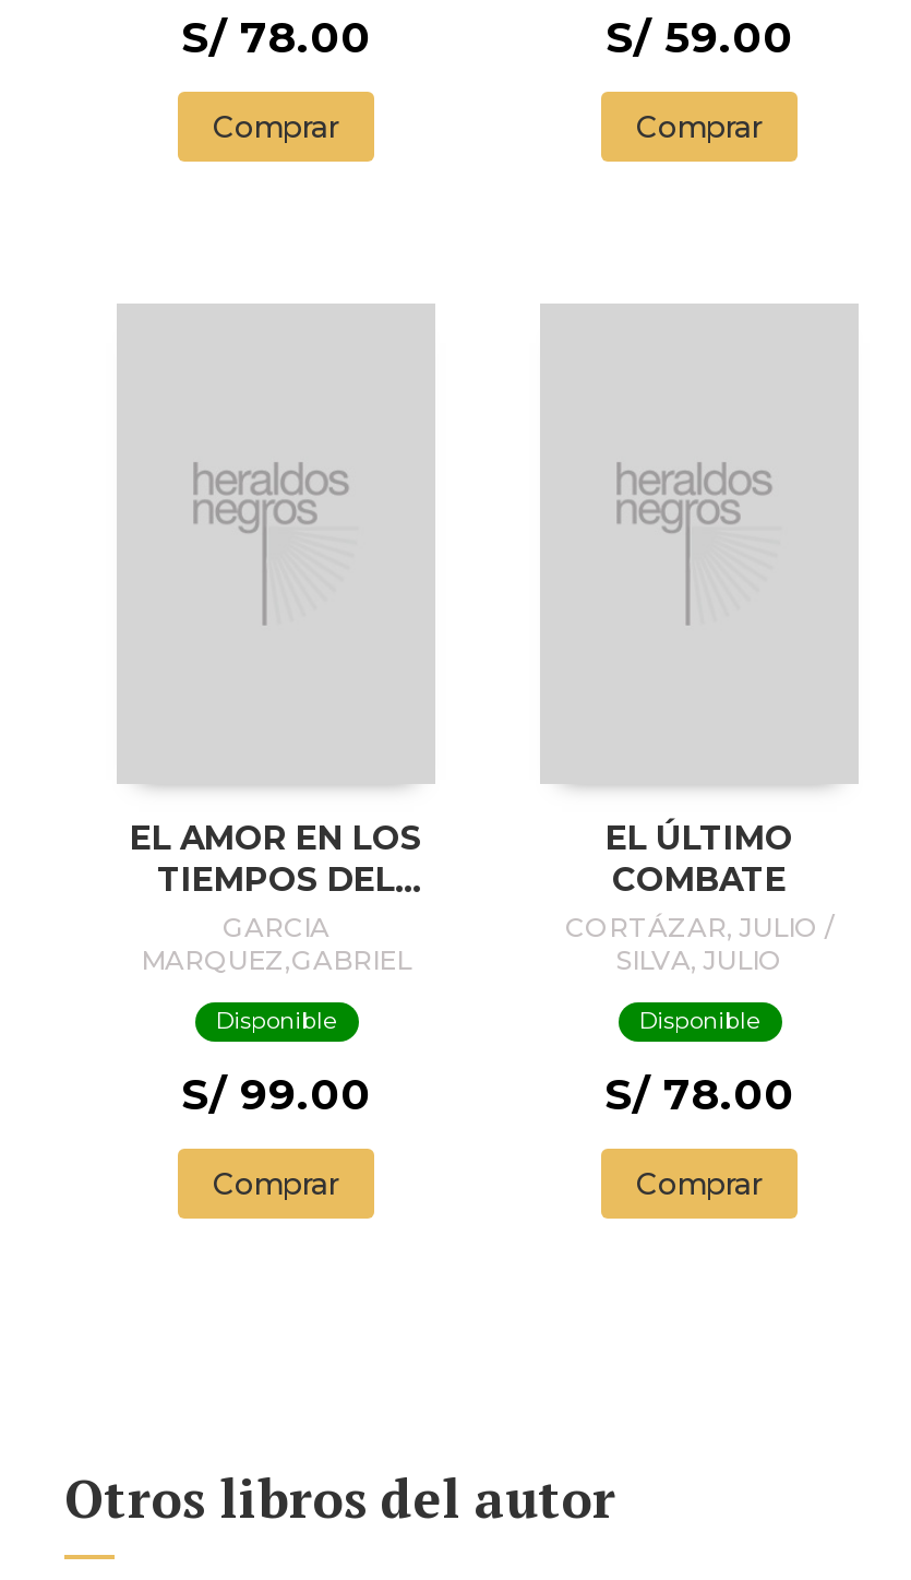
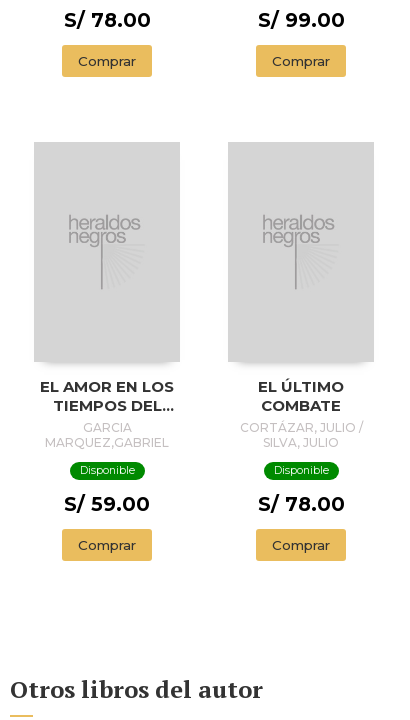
- S/ 59.00
+ S/ 99.00

- S/ 99.00
+ S/ 59.00
